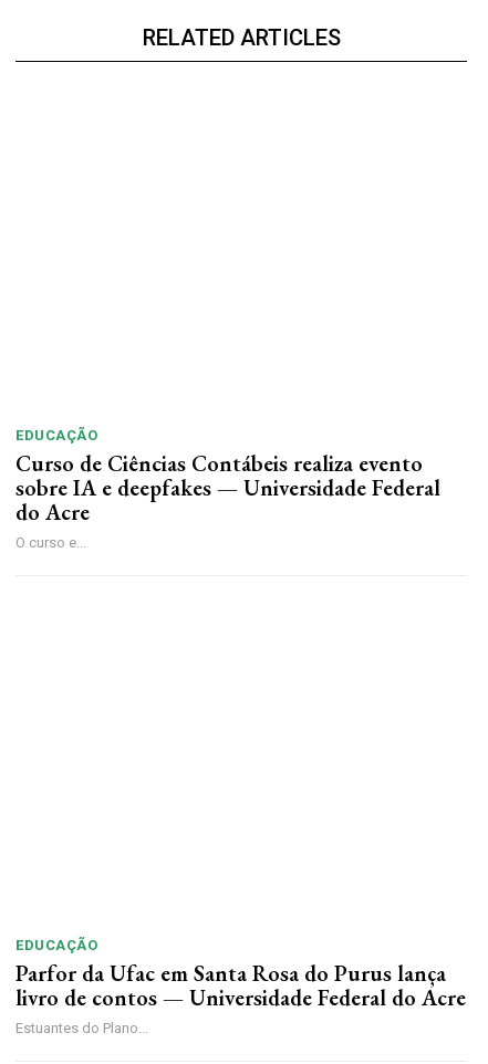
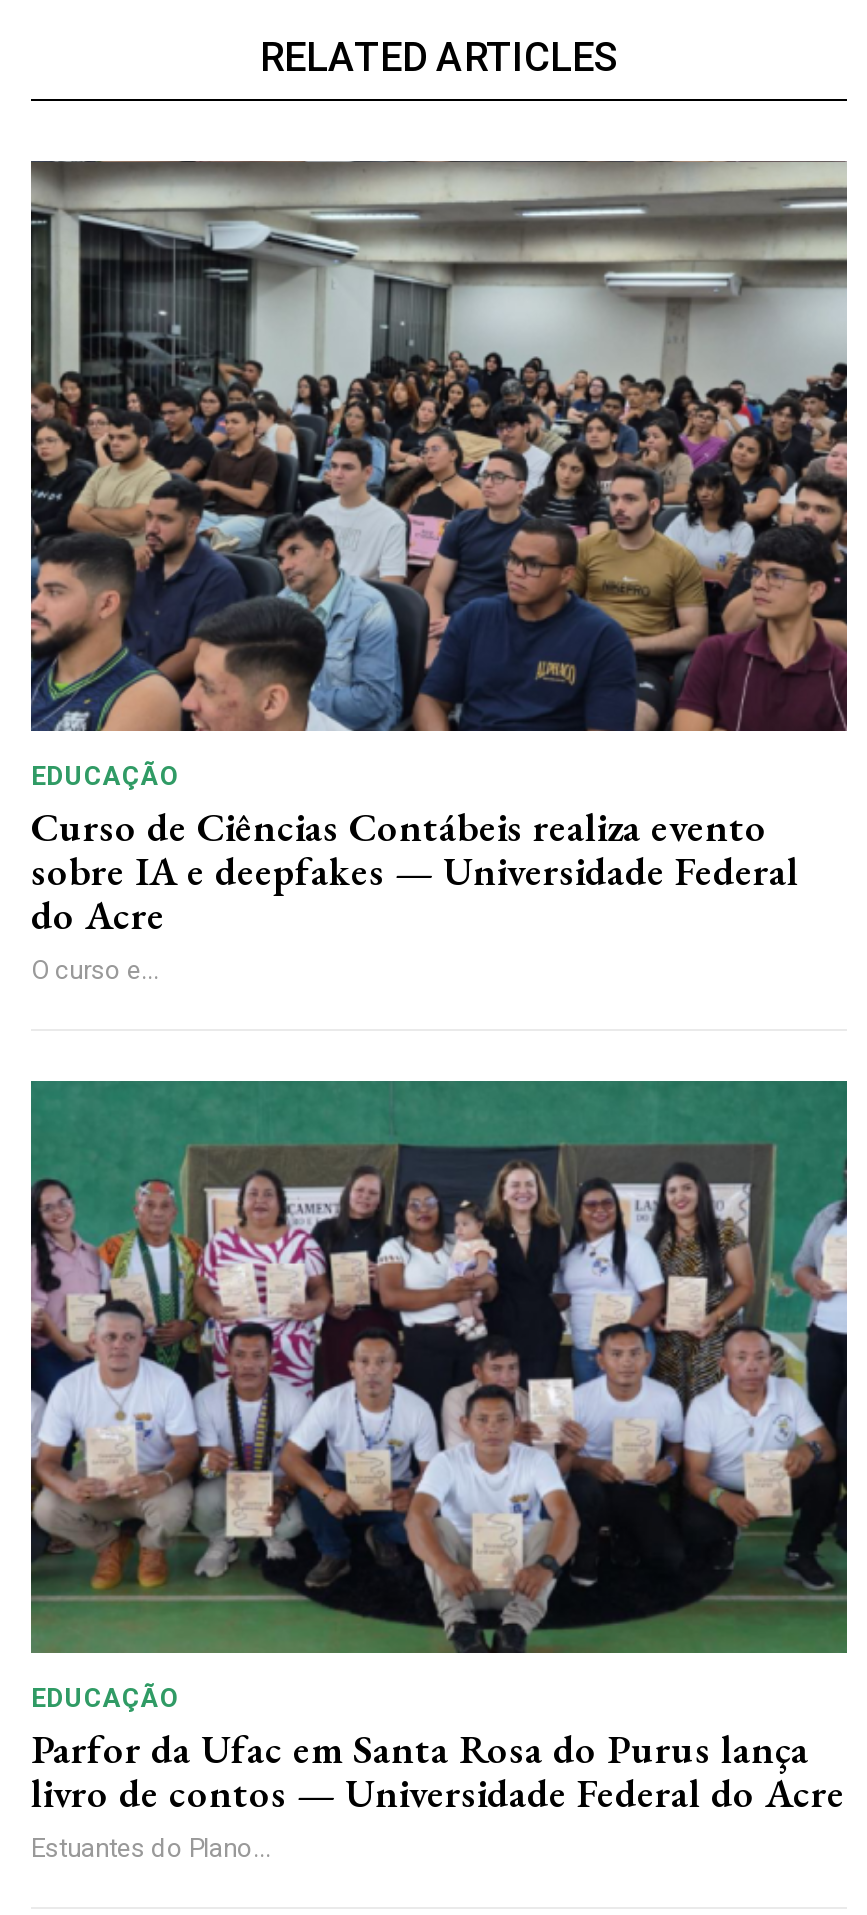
+ [image]

+ [image]
